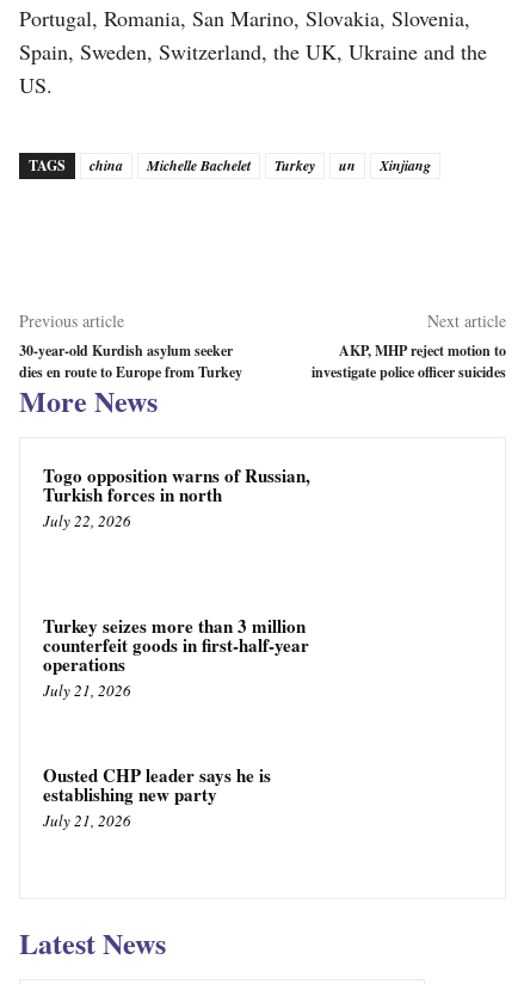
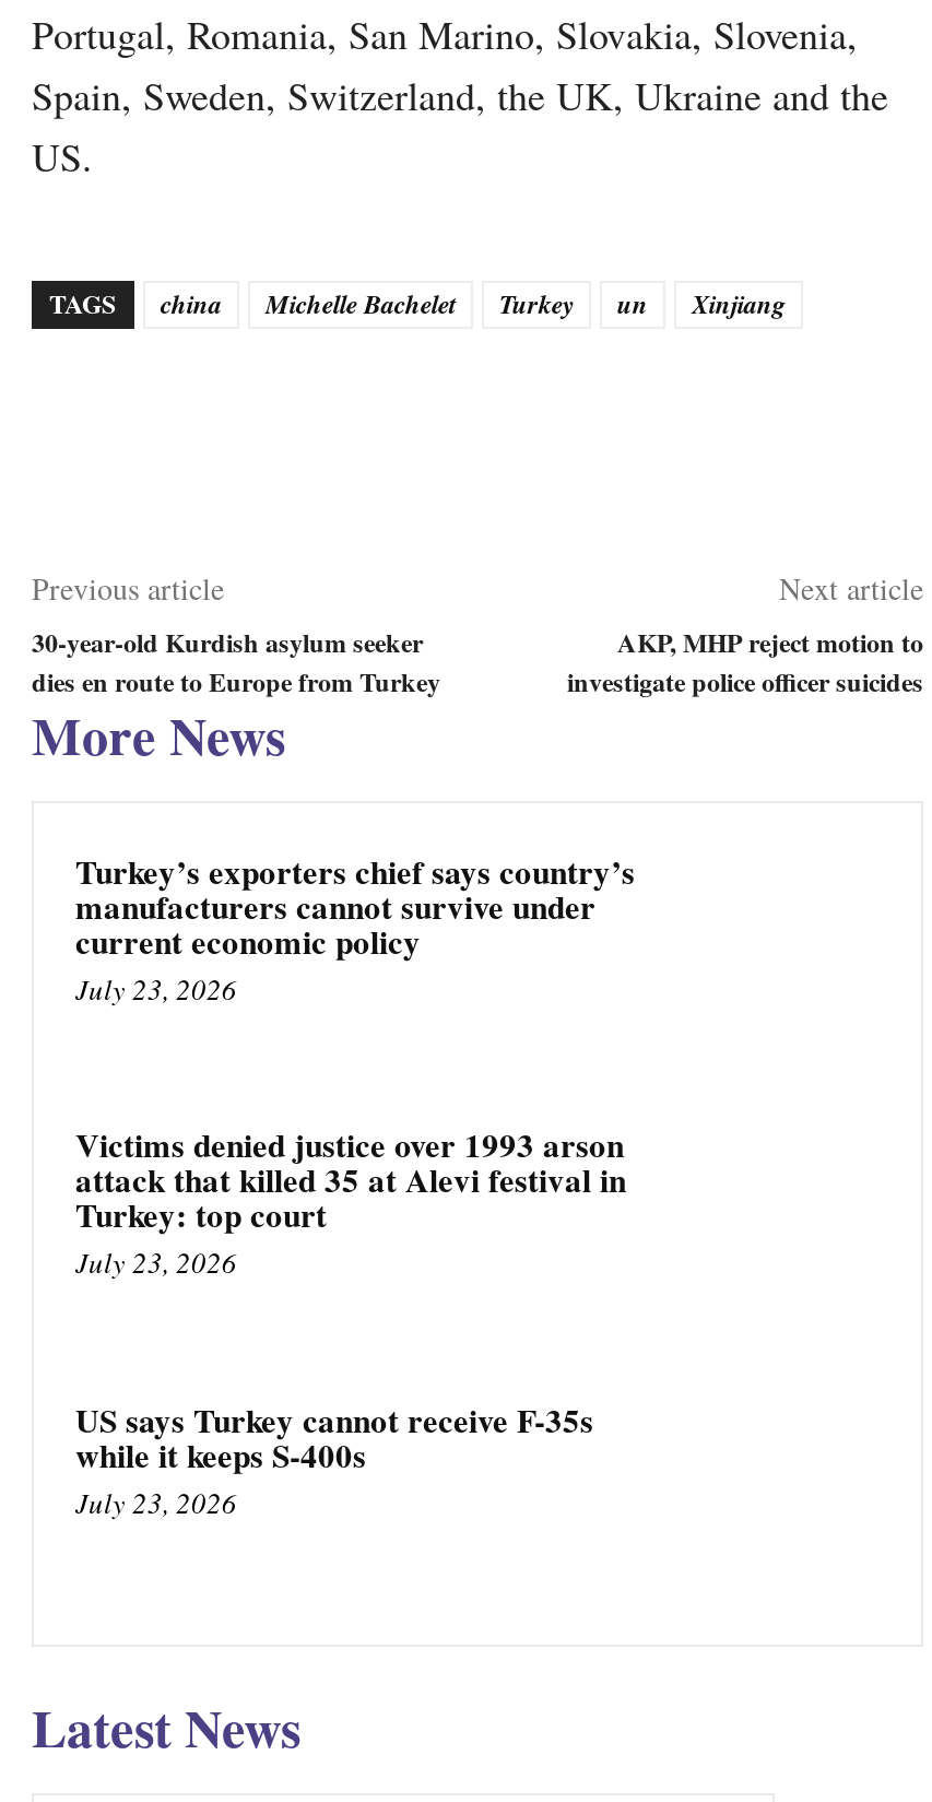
- Togo opposition warns of Russian,
- Turkish forces in north
- July 22, 2026
+ Turkey’s exporters chief says country’s
+ manufacturers cannot survive under
+ current economic policy
+ July 23, 2026

- Turkey seizes more than 3 million
- counterfeit goods in first-half-year
- operations
- July 21, 2026
+ Victims denied justice over 1993 arson
+ attack that killed 35 at Alevi festival in
+ Turkey: top court
+ July 23, 2026

- Ousted CHP leader says he is
- establishing new party
- July 21, 2026
+ US says Turkey cannot receive F-35s
+ while it keeps S-400s
+ July 23, 2026
